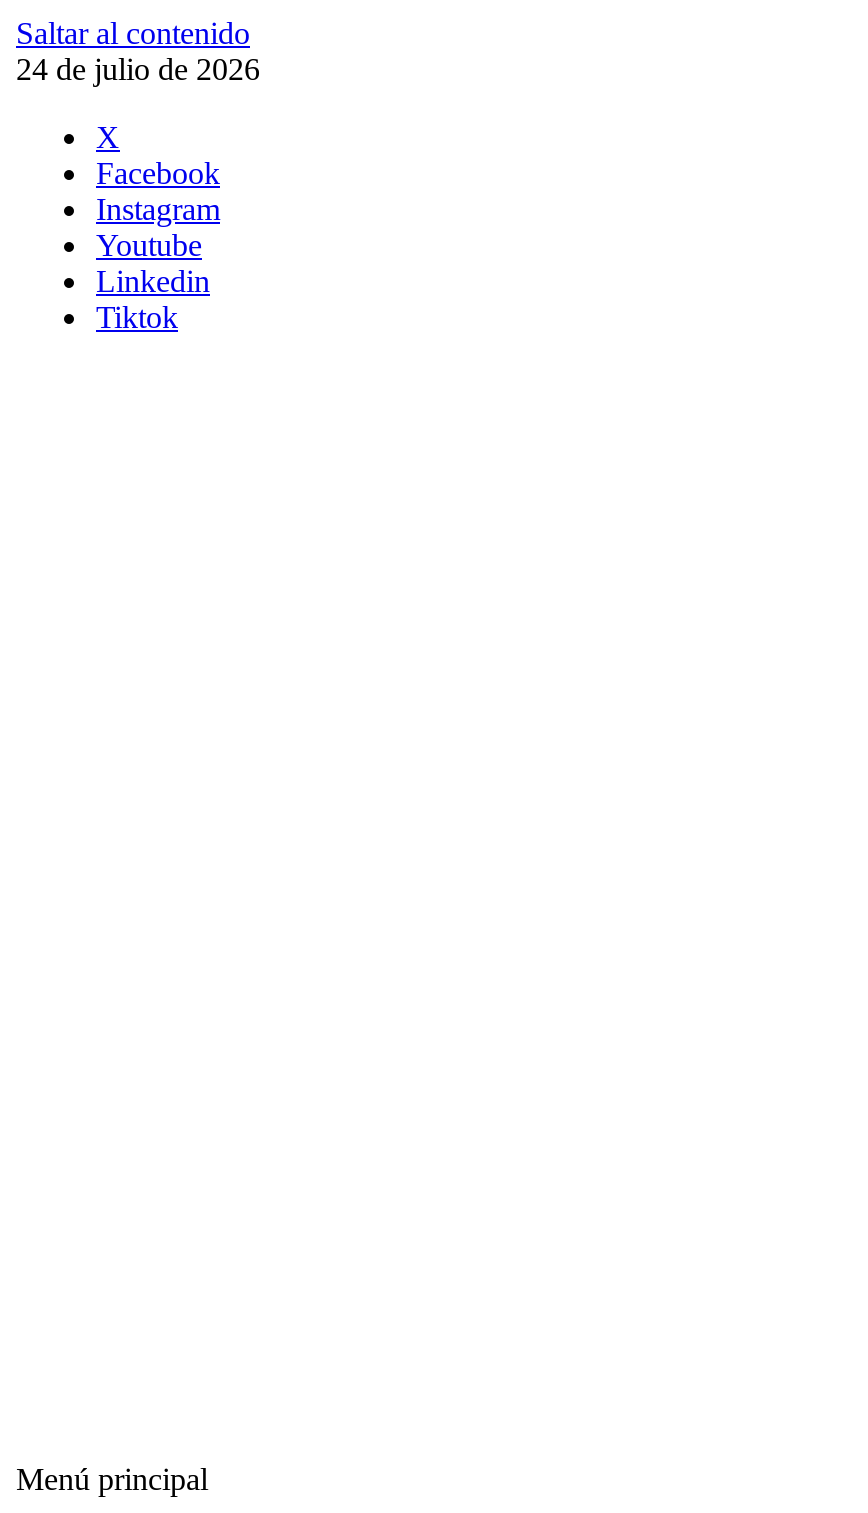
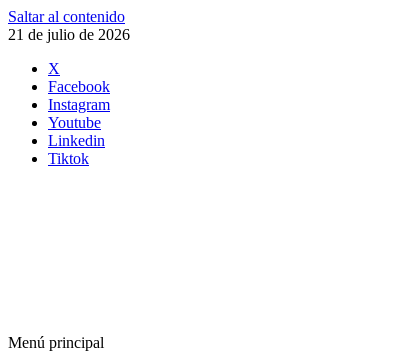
- 24 de julio de 2026
+ 21 de julio de 2026
